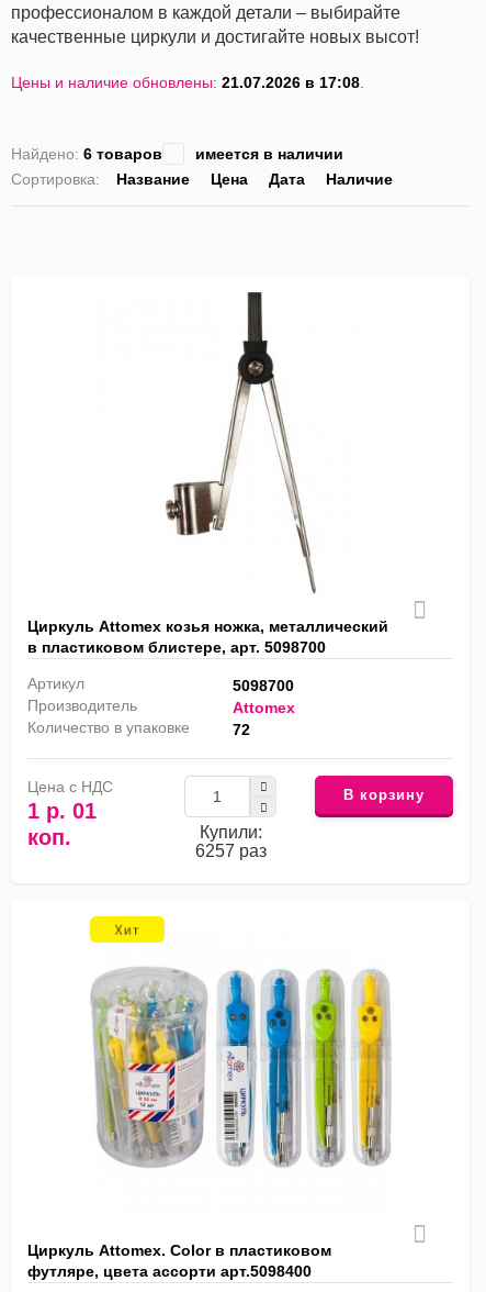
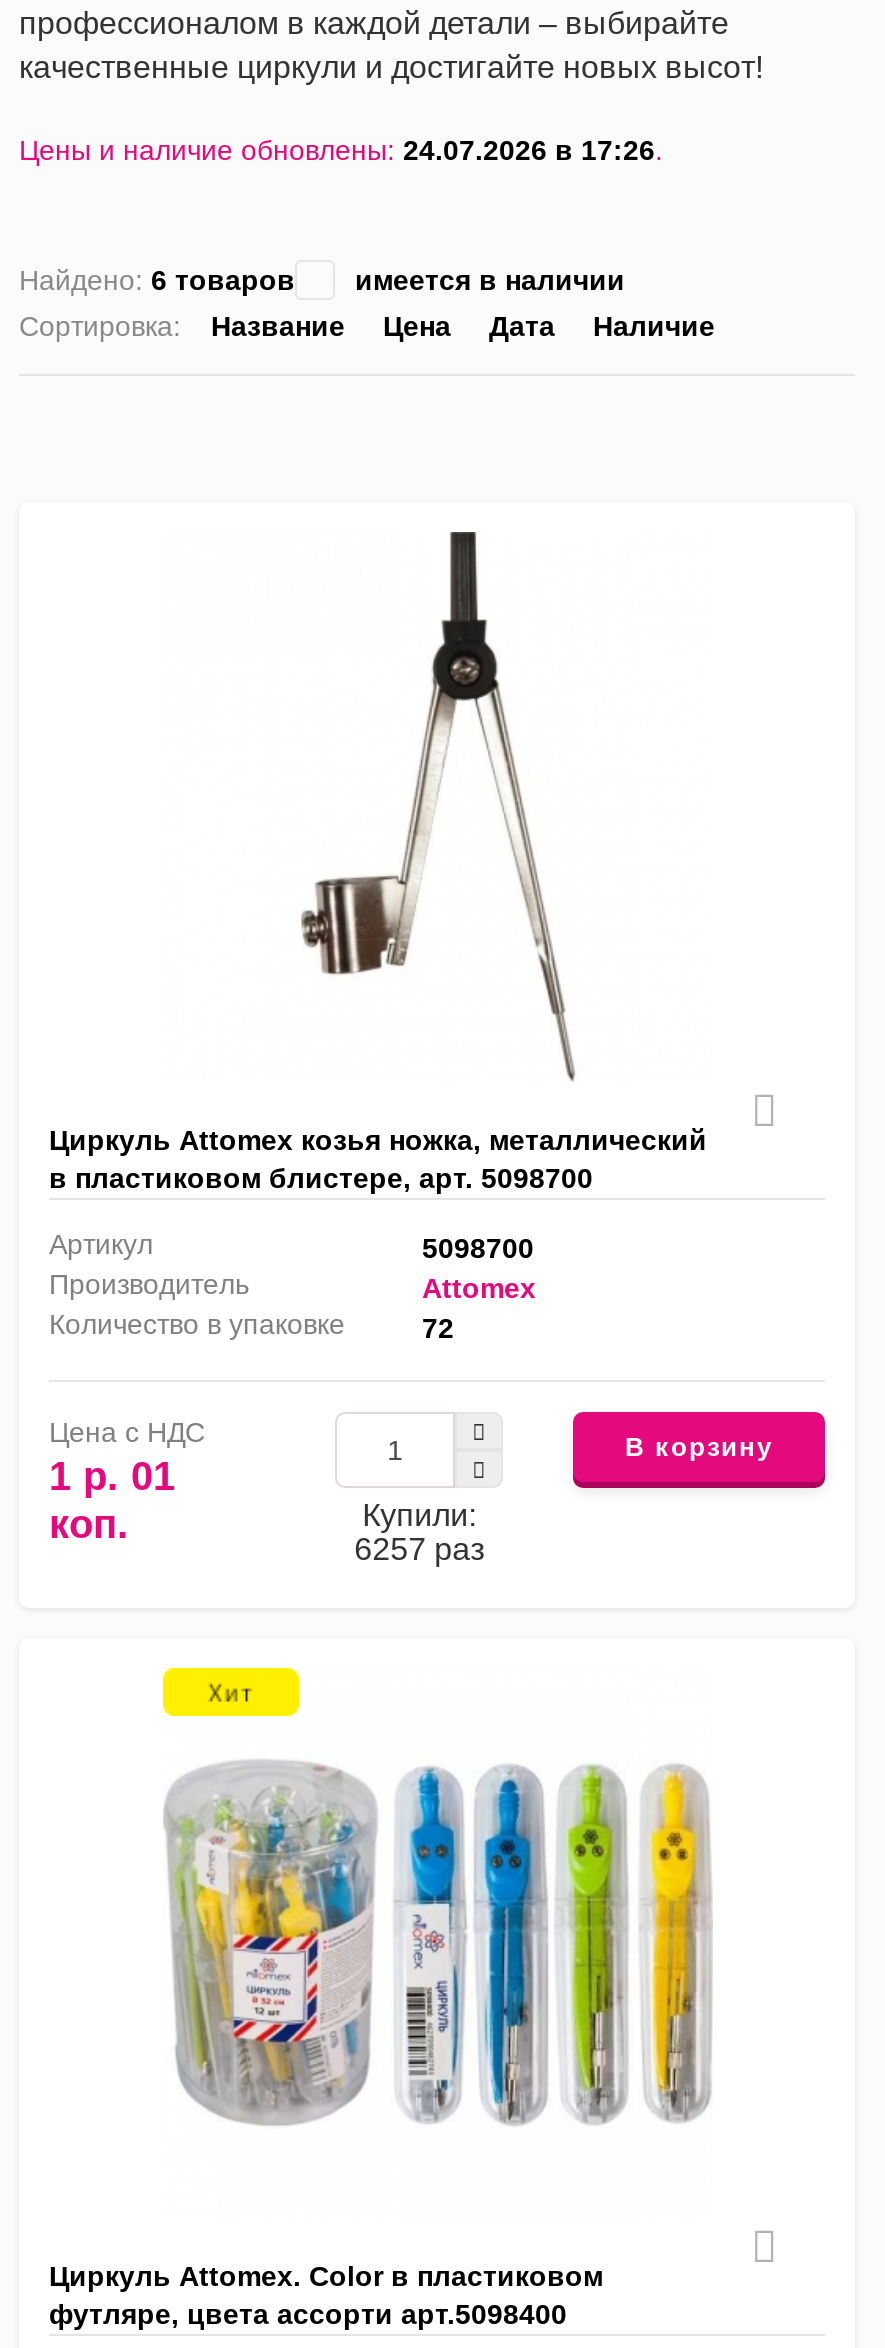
- Цены и наличие обновлены: 21.07.2026 в 17:08.
+ Цены и наличие обновлены: 24.07.2026 в 17:26.
